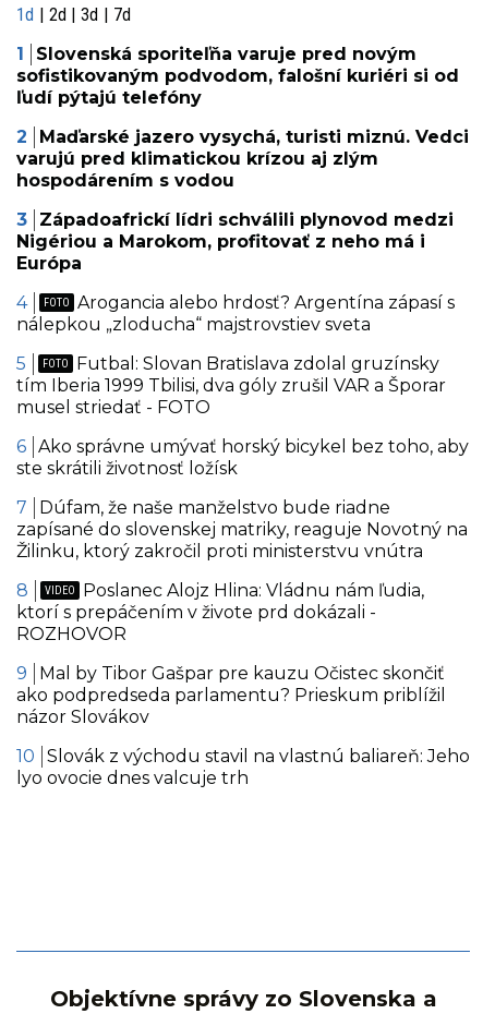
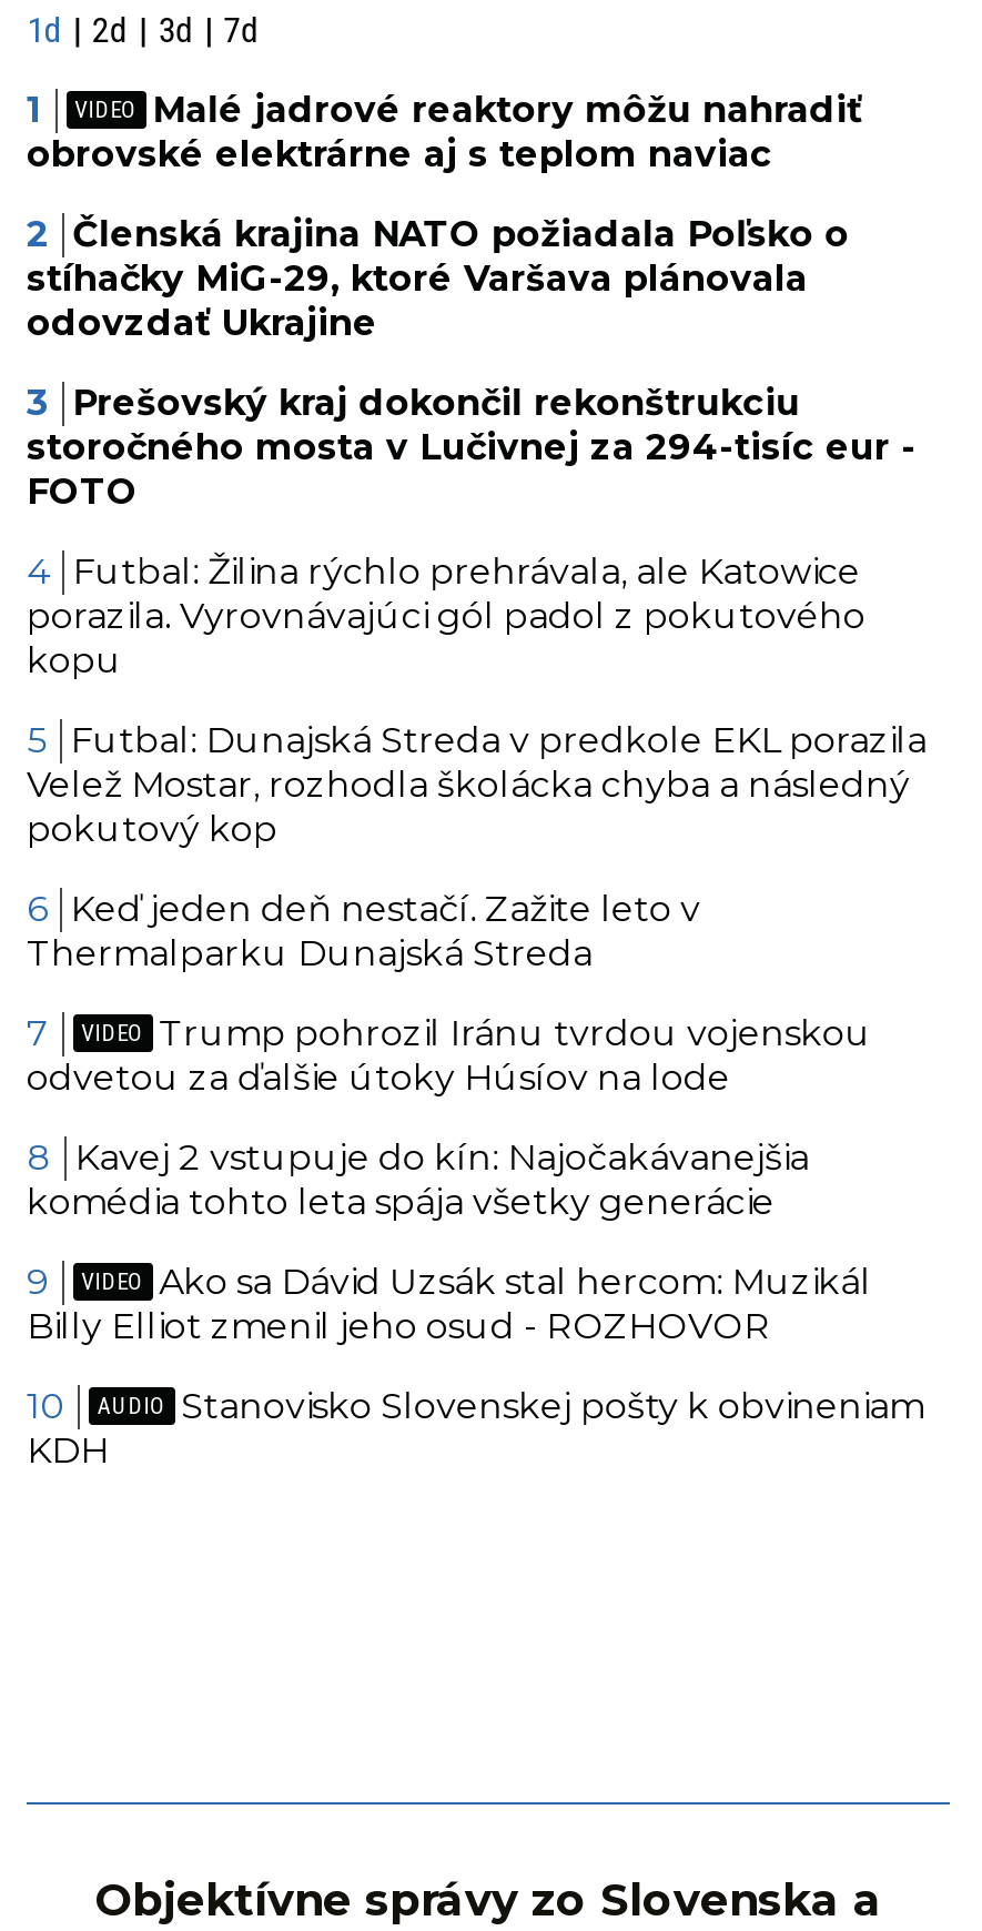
- Slovenská sporiteľňa varuje pred novým
- sofistikovaným podvodom, falošní kuriéri si od
- ľudí pýtajú telefóny
+ Malé jadrové reaktory môžu nahradiť
+ obrovské elektrárne aj s teplom naviac

- Maďarské jazero vysychá, turisti miznú. Vedci
- varujú pred klimatickou krízou aj zlým
- hospodárením s vodou
+ Členská krajina NATO požiadala Poľsko o
+ stíhačky MiG-29, ktoré Varšava plánovala
+ odovzdať Ukrajine

- Západoafrickí lídri schválili plynovod medzi
- Nigériou a Marokom, profitovať z neho má i
- Európa
+ Prešovský kraj dokončil rekonštrukciu
+ storočného mosta v Lučivnej za 294-tisíc eur -
+ FOTO

- Arogancia alebo hrdosť? Argentína zápasí s
- nálepkou „zloducha“ majstrovstiev sveta
+ Futbal: Žilina rýchlo prehrávala, ale Katowice
+ porazila. Vyrovnávajúci gól padol z pokutového
+ kopu

- Futbal: Slovan Bratislava zdolal gruzínsky
- tím Iberia 1999 Tbilisi, dva góly zrušil VAR a Šporar
- musel striedať - FOTO
+ Futbal: Dunajská Streda v predkole EKL porazila
+ Velež Mostar, rozhodla školácka chyba a následný
+ pokutový kop

- Ako správne umývať horský bicykel bez toho, aby
- ste skrátili životnosť ložísk
+ Keď jeden deň nestačí. Zažite leto v
+ Thermalparku Dunajská Streda

- Dúfam, že naše manželstvo bude riadne
- zapísané do slovenskej matriky, reaguje Novotný na
- Žilinku, ktorý zakročil proti ministerstvu vnútra
+ Trump pohrozil Iránu tvrdou vojenskou
+ odvetou za ďalšie útoky Húsíov na lode

- Poslanec Alojz Hlina: Vládnu nám ľudia,
- ktorí s prepáčením v živote prd dokázali -
- ROZHOVOR
+ Kavej 2 vstupuje do kín: Najočakávanejšia
+ komédia tohto leta spája všetky generácie

- Mal by Tibor Gašpar pre kauzu Očistec skončiť
- ako podpredseda parlamentu? Prieskum priblížil
- názor Slovákov
+ Ako sa Dávid Uzsák stal hercom: Muzikál
+ Billy Elliot zmenil jeho osud - ROZHOVOR

- Slovák z východu stavil na vlastnú baliareň: Jeho
- lyo ovocie dnes valcuje trh
+ Stanovisko Slovenskej pošty k obvineniam
+ KDH
